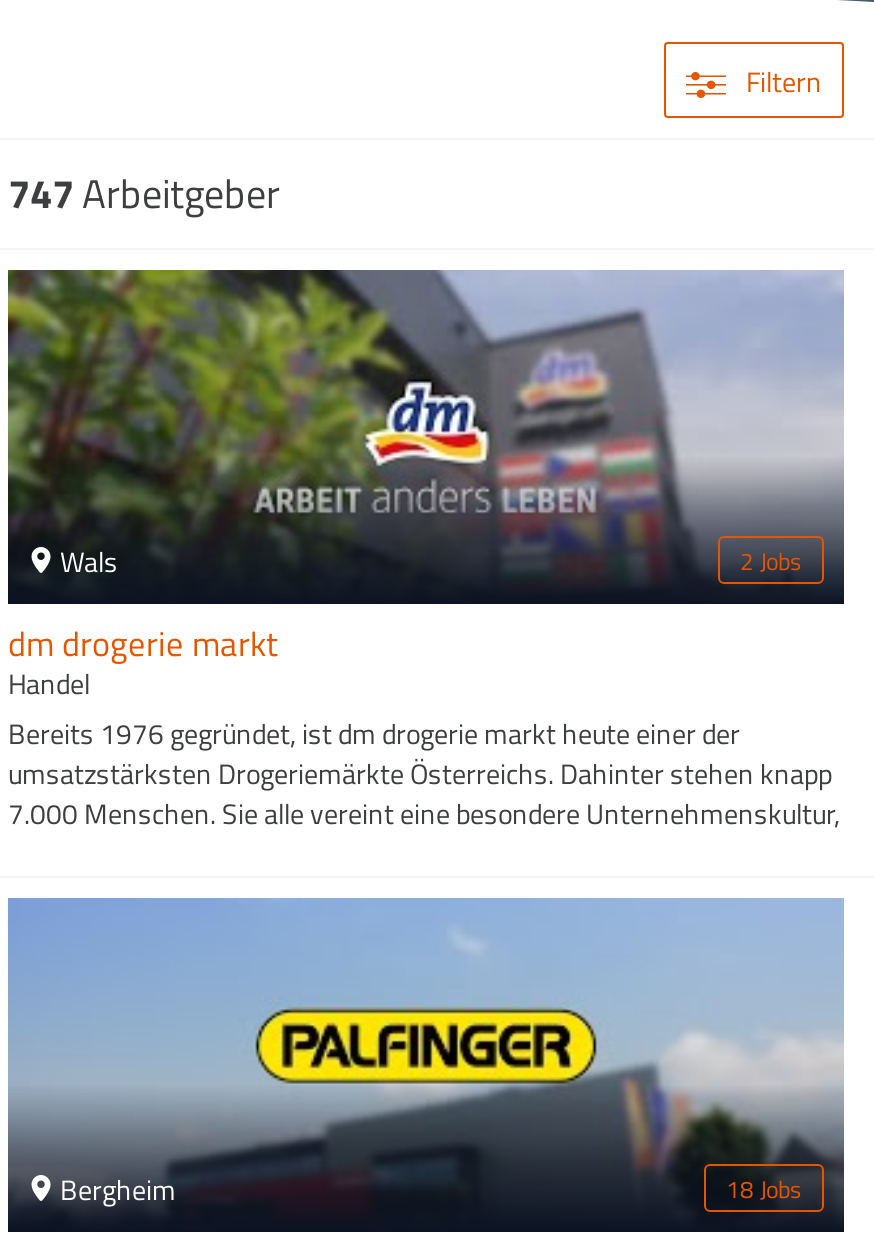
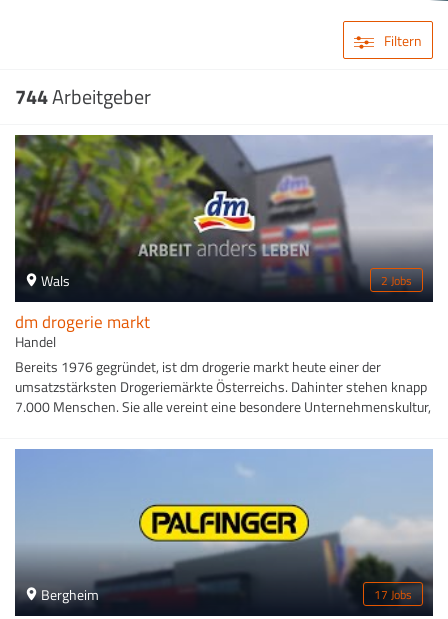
- 747 Arbeitgeber
+ 744 Arbeitgeber

- 18 Jobs
+ 17 Jobs
